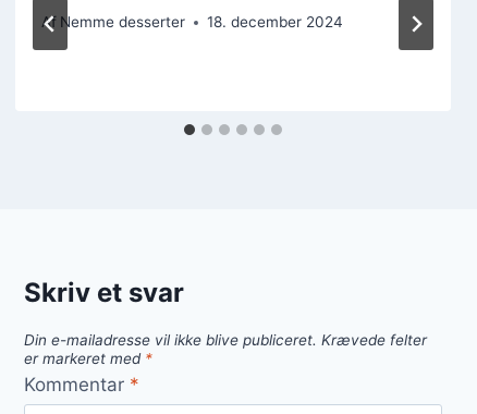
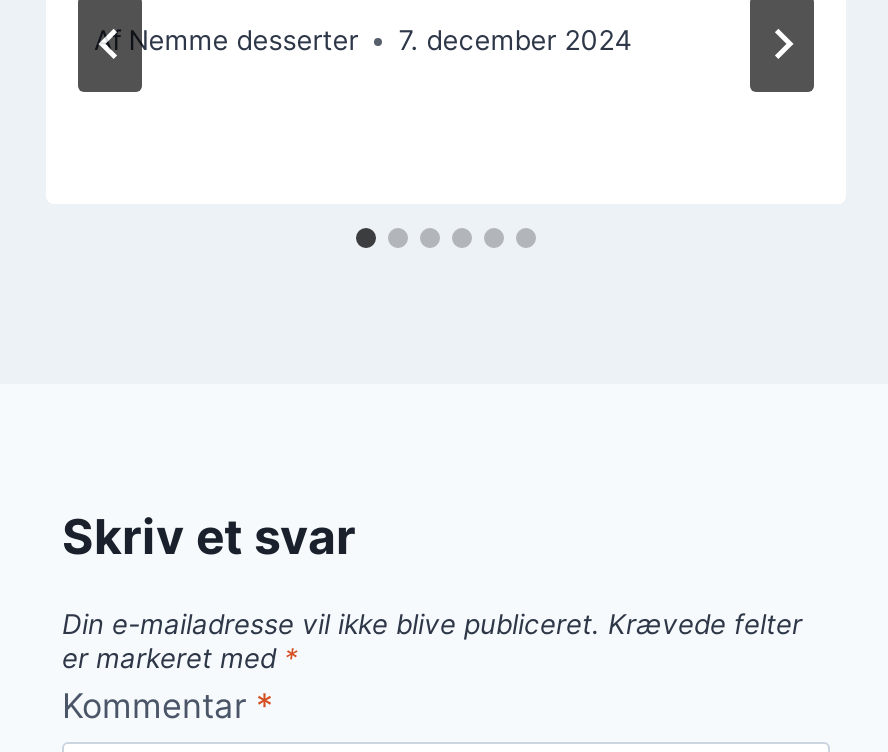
- Af Nemme desserter 18. december 2024
+ Af Nemme desserter 7. december 2024
